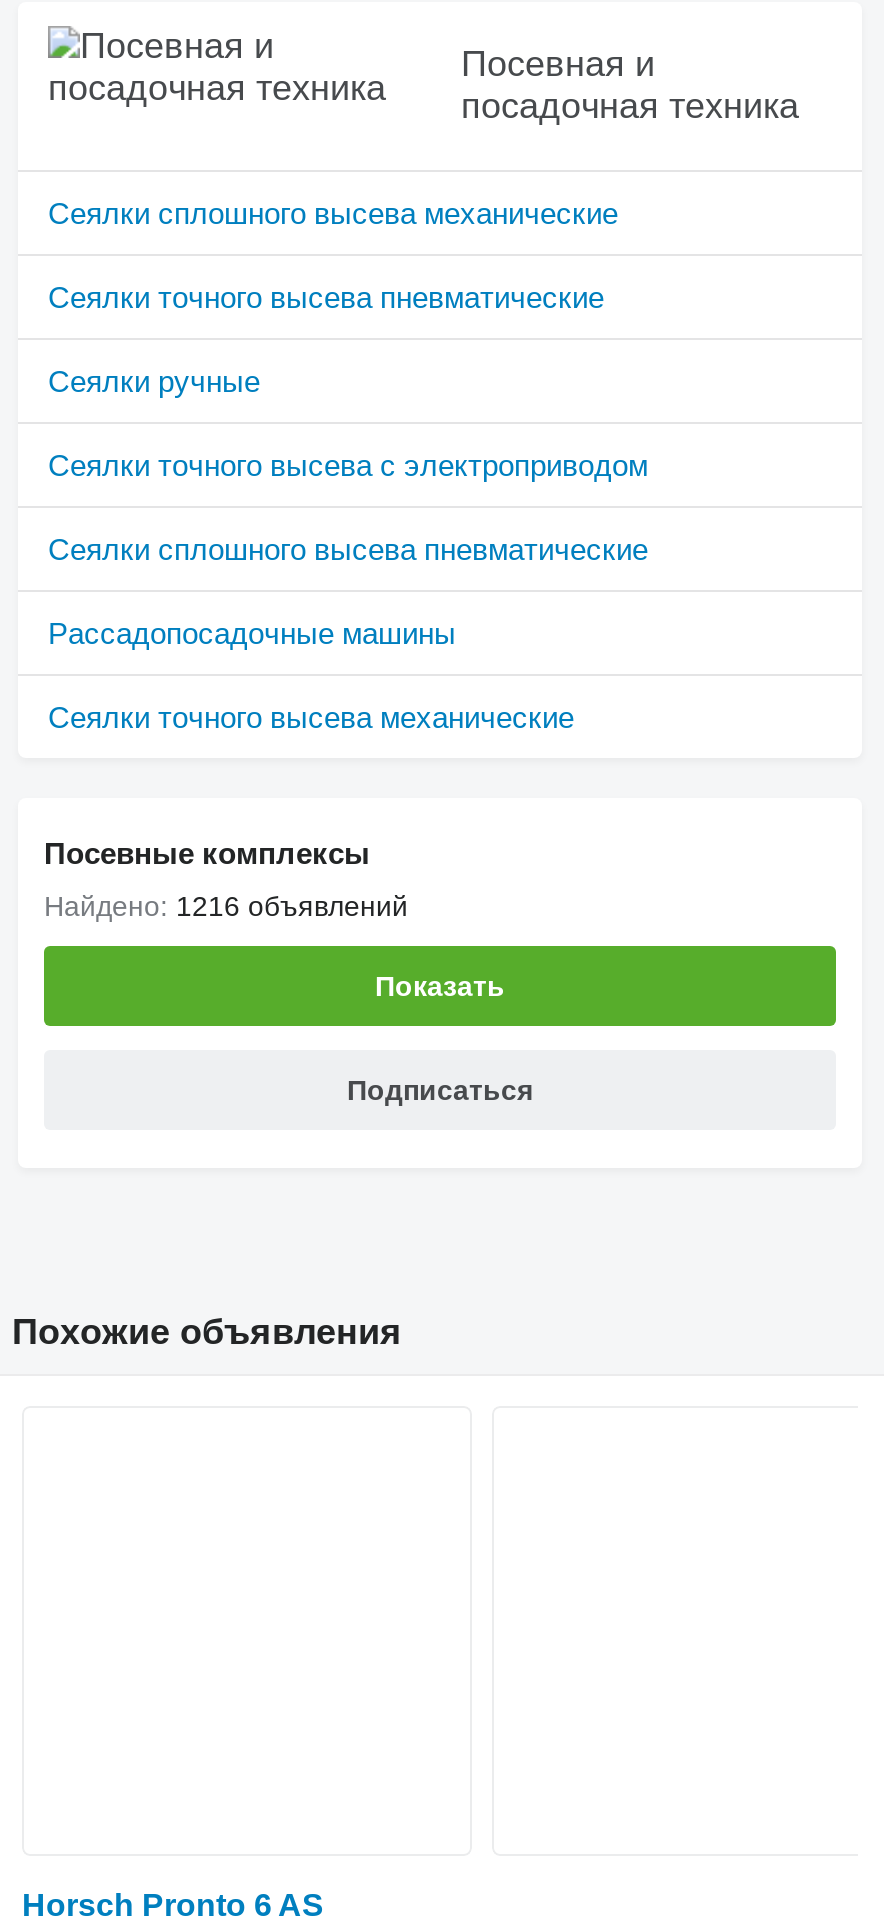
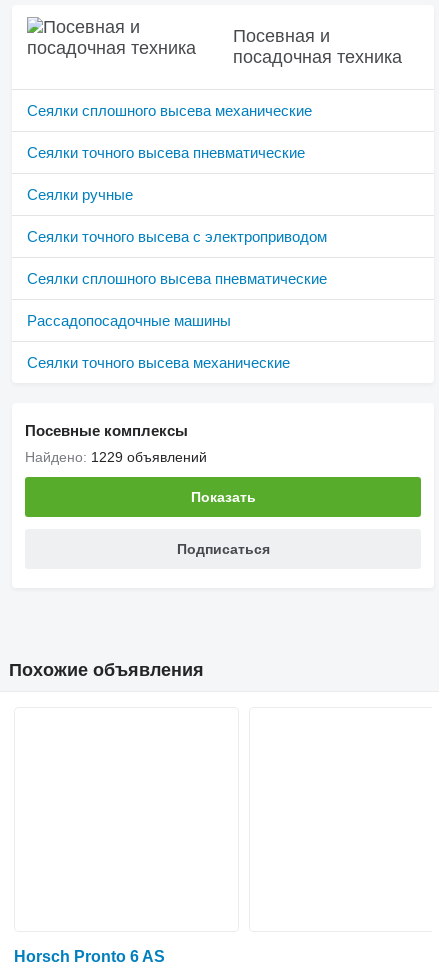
- Найдено: 1216 объявлений
+ Найдено: 1229 объявлений
